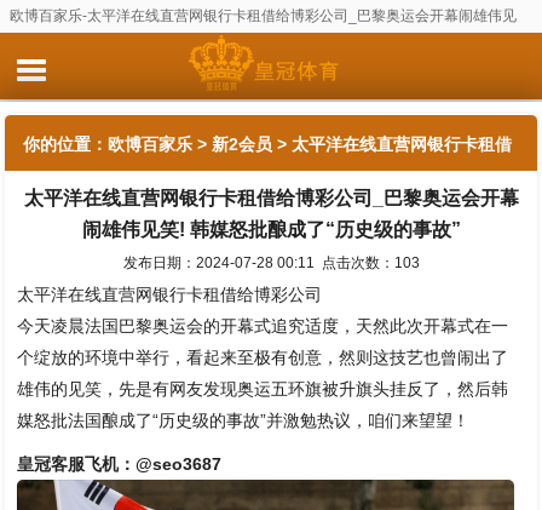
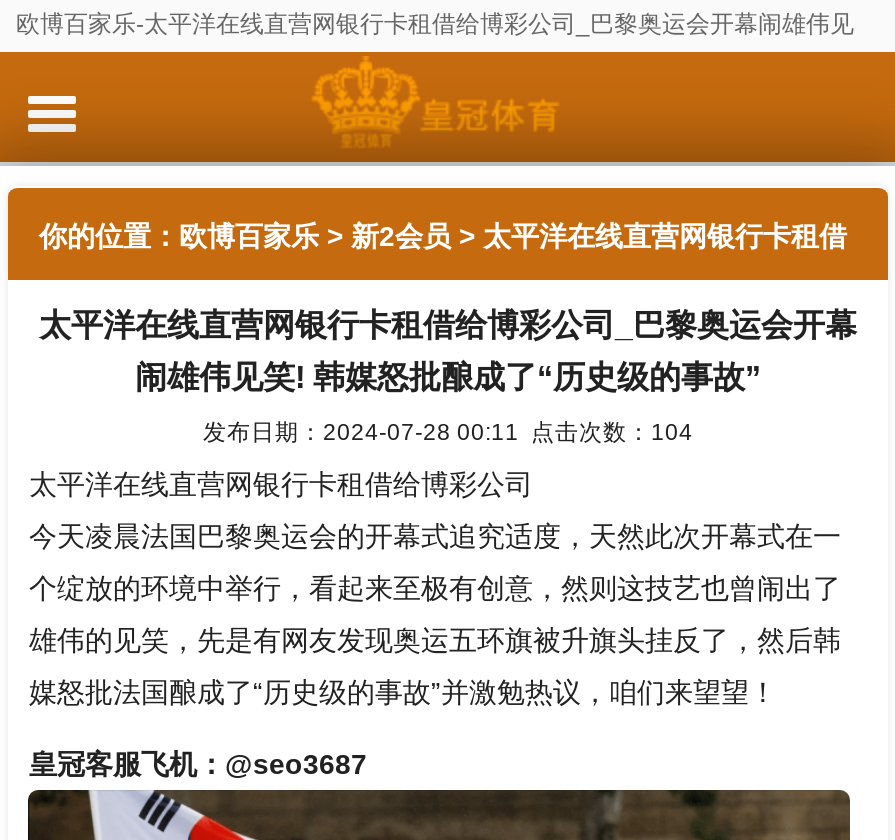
- 发布日期：2024-07-28 00:11 点击次数：103
+ 发布日期：2024-07-28 00:11 点击次数：104
